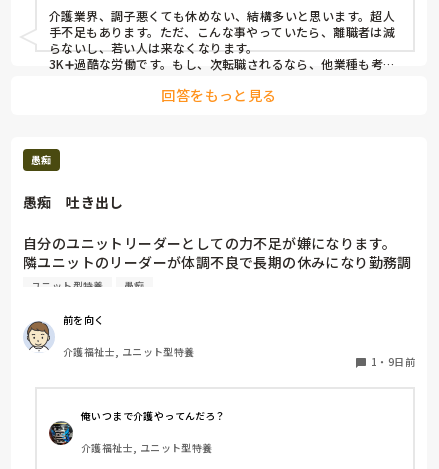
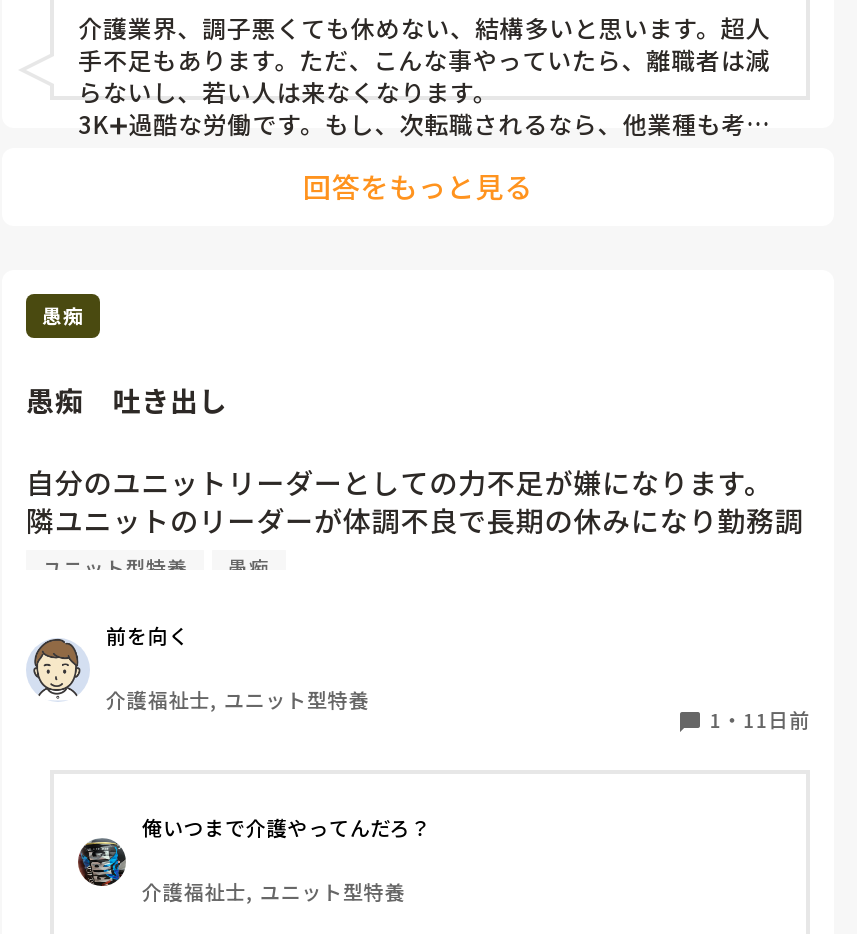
- 1・9日前
+ 1・11日前
